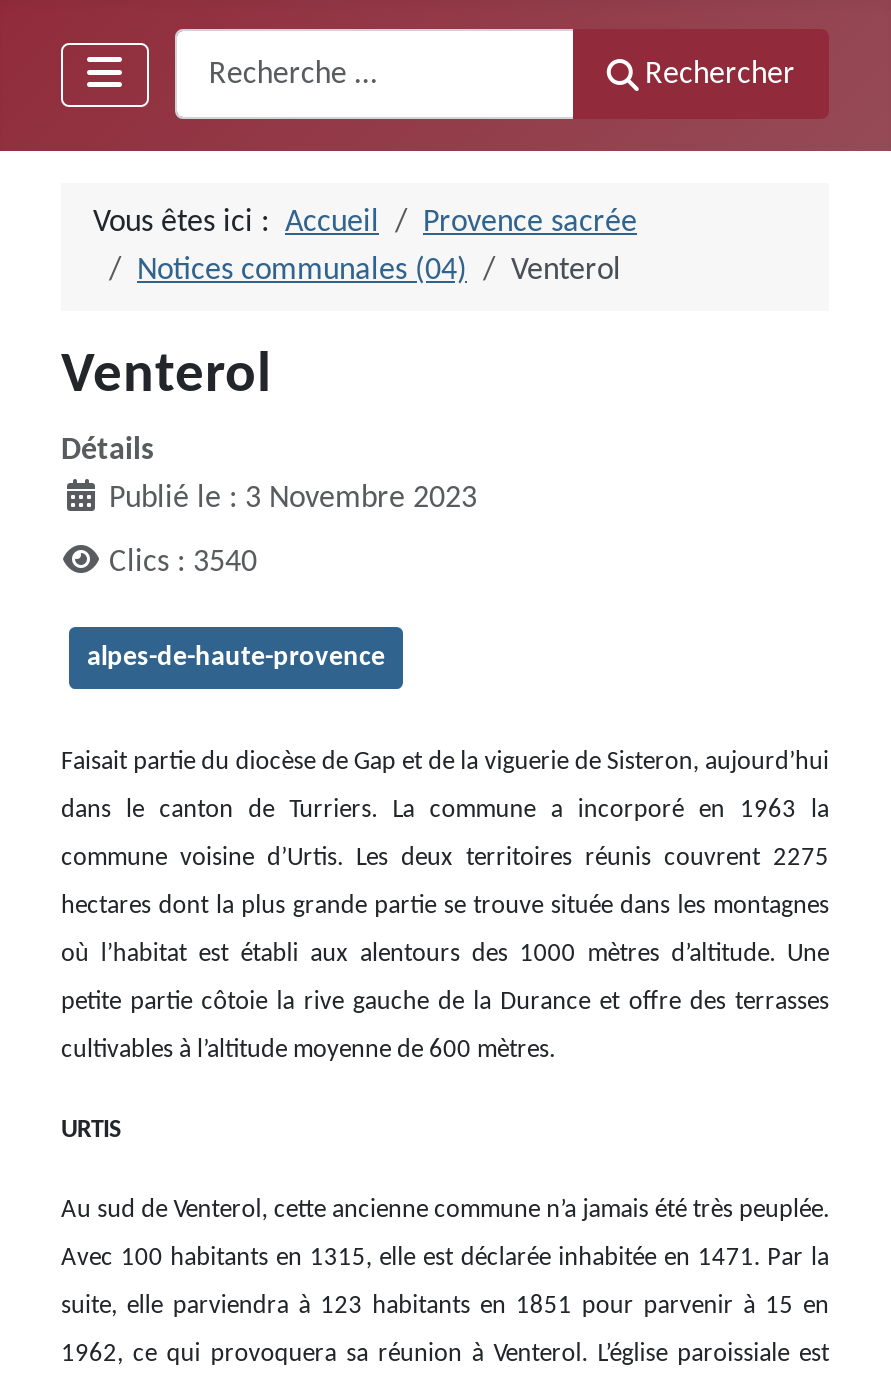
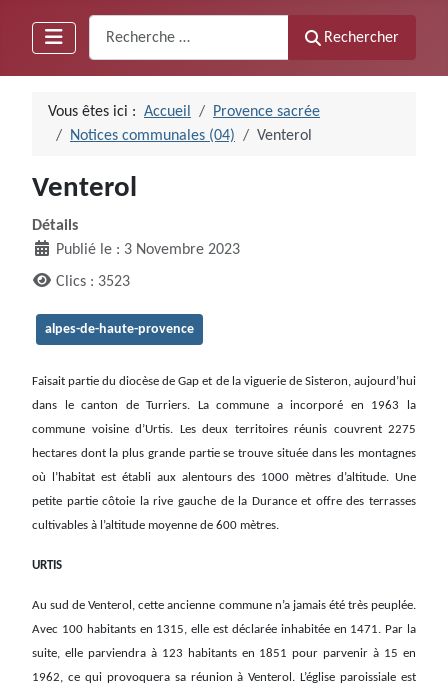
- Clics : 3540
+ Clics : 3523
